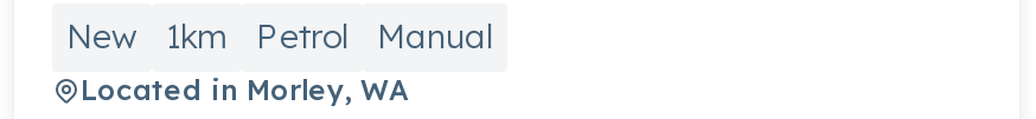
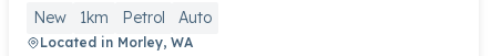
- Manual
+ Auto
